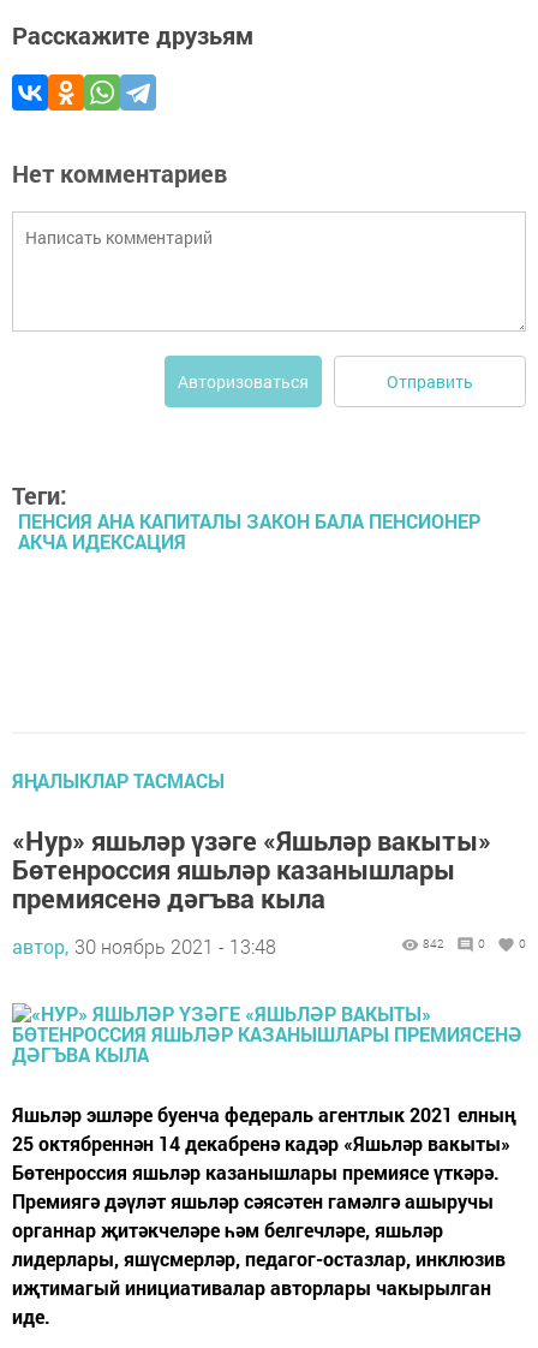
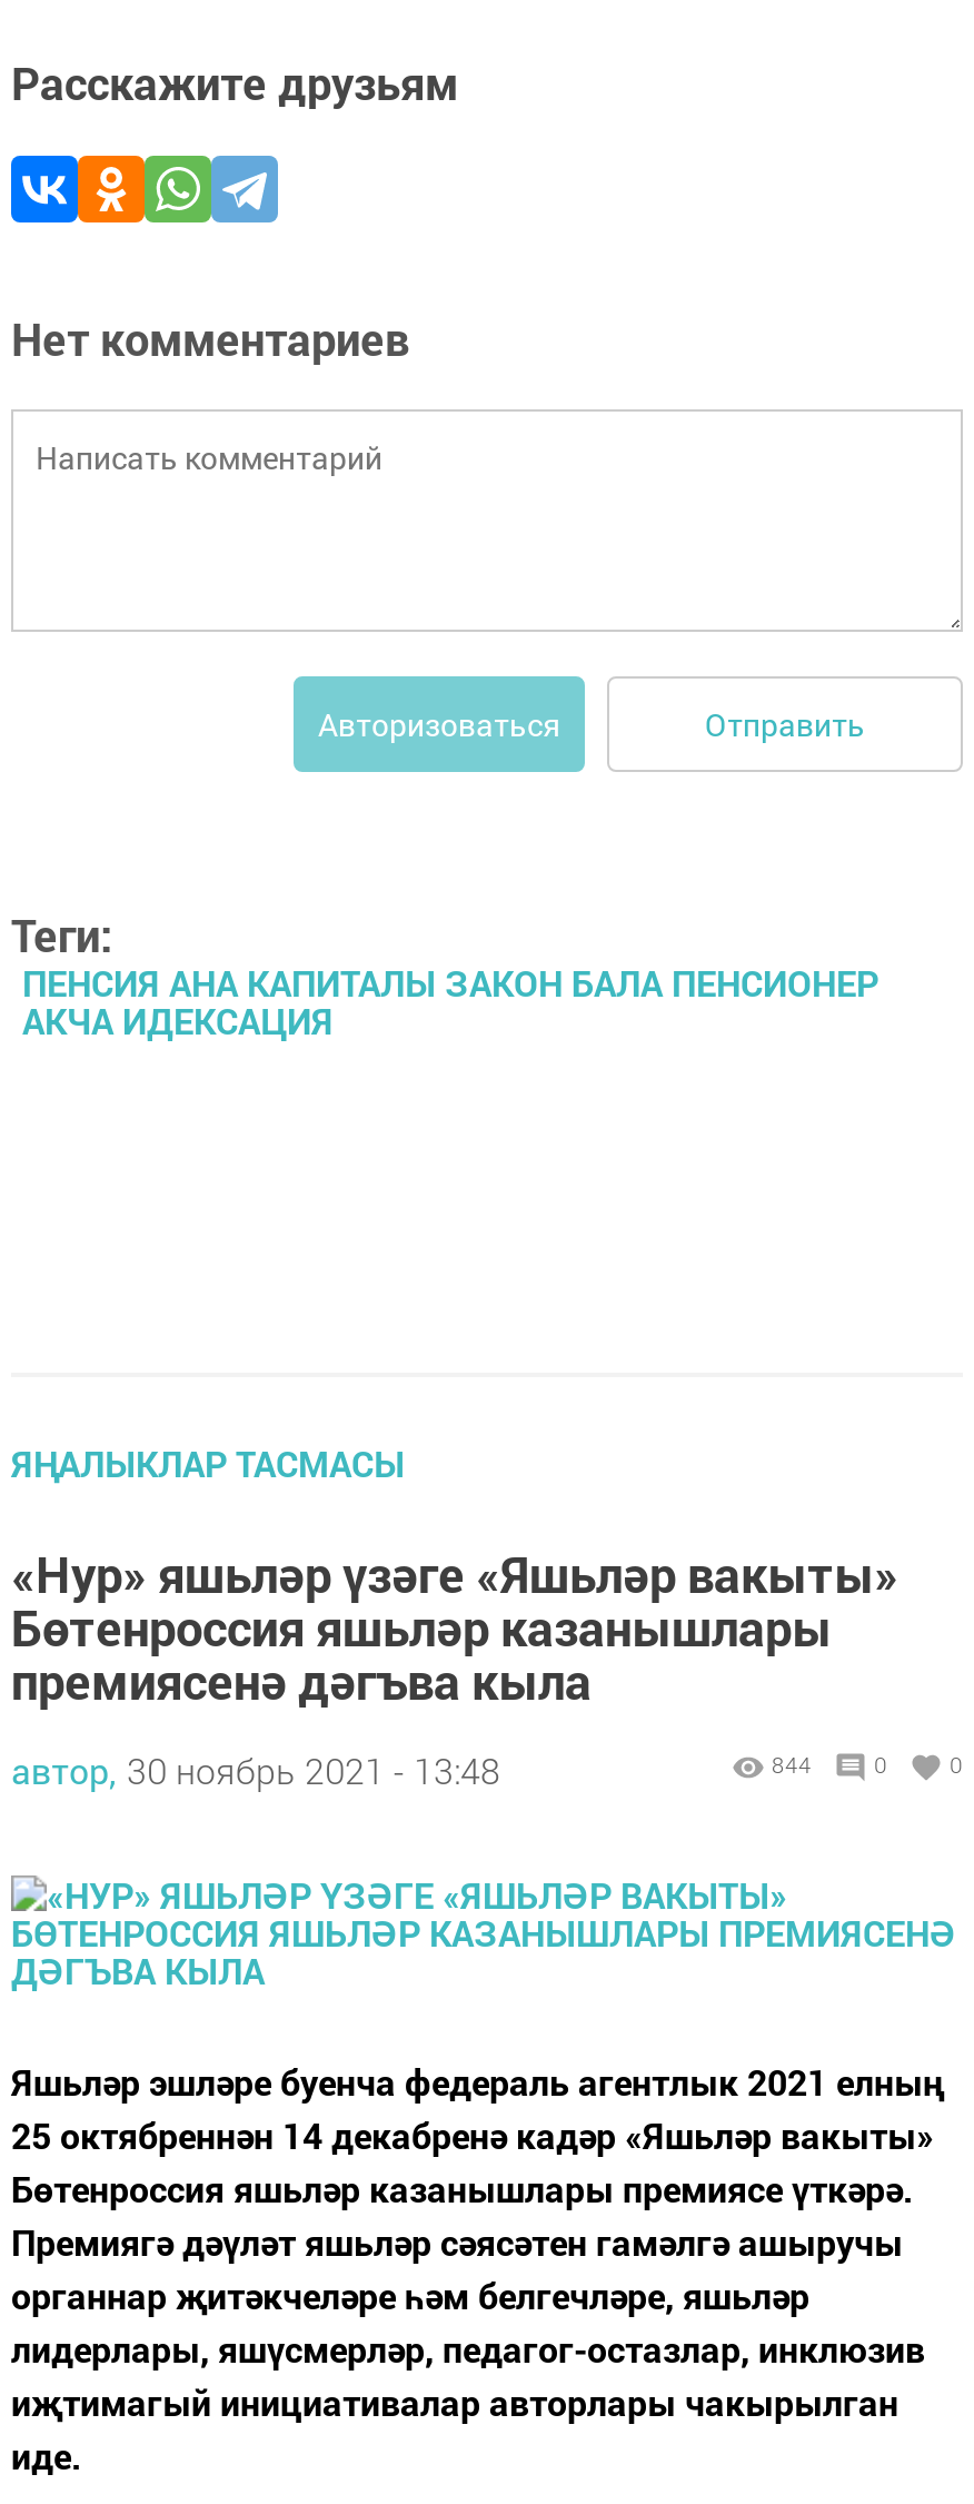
- 842
+ 844
